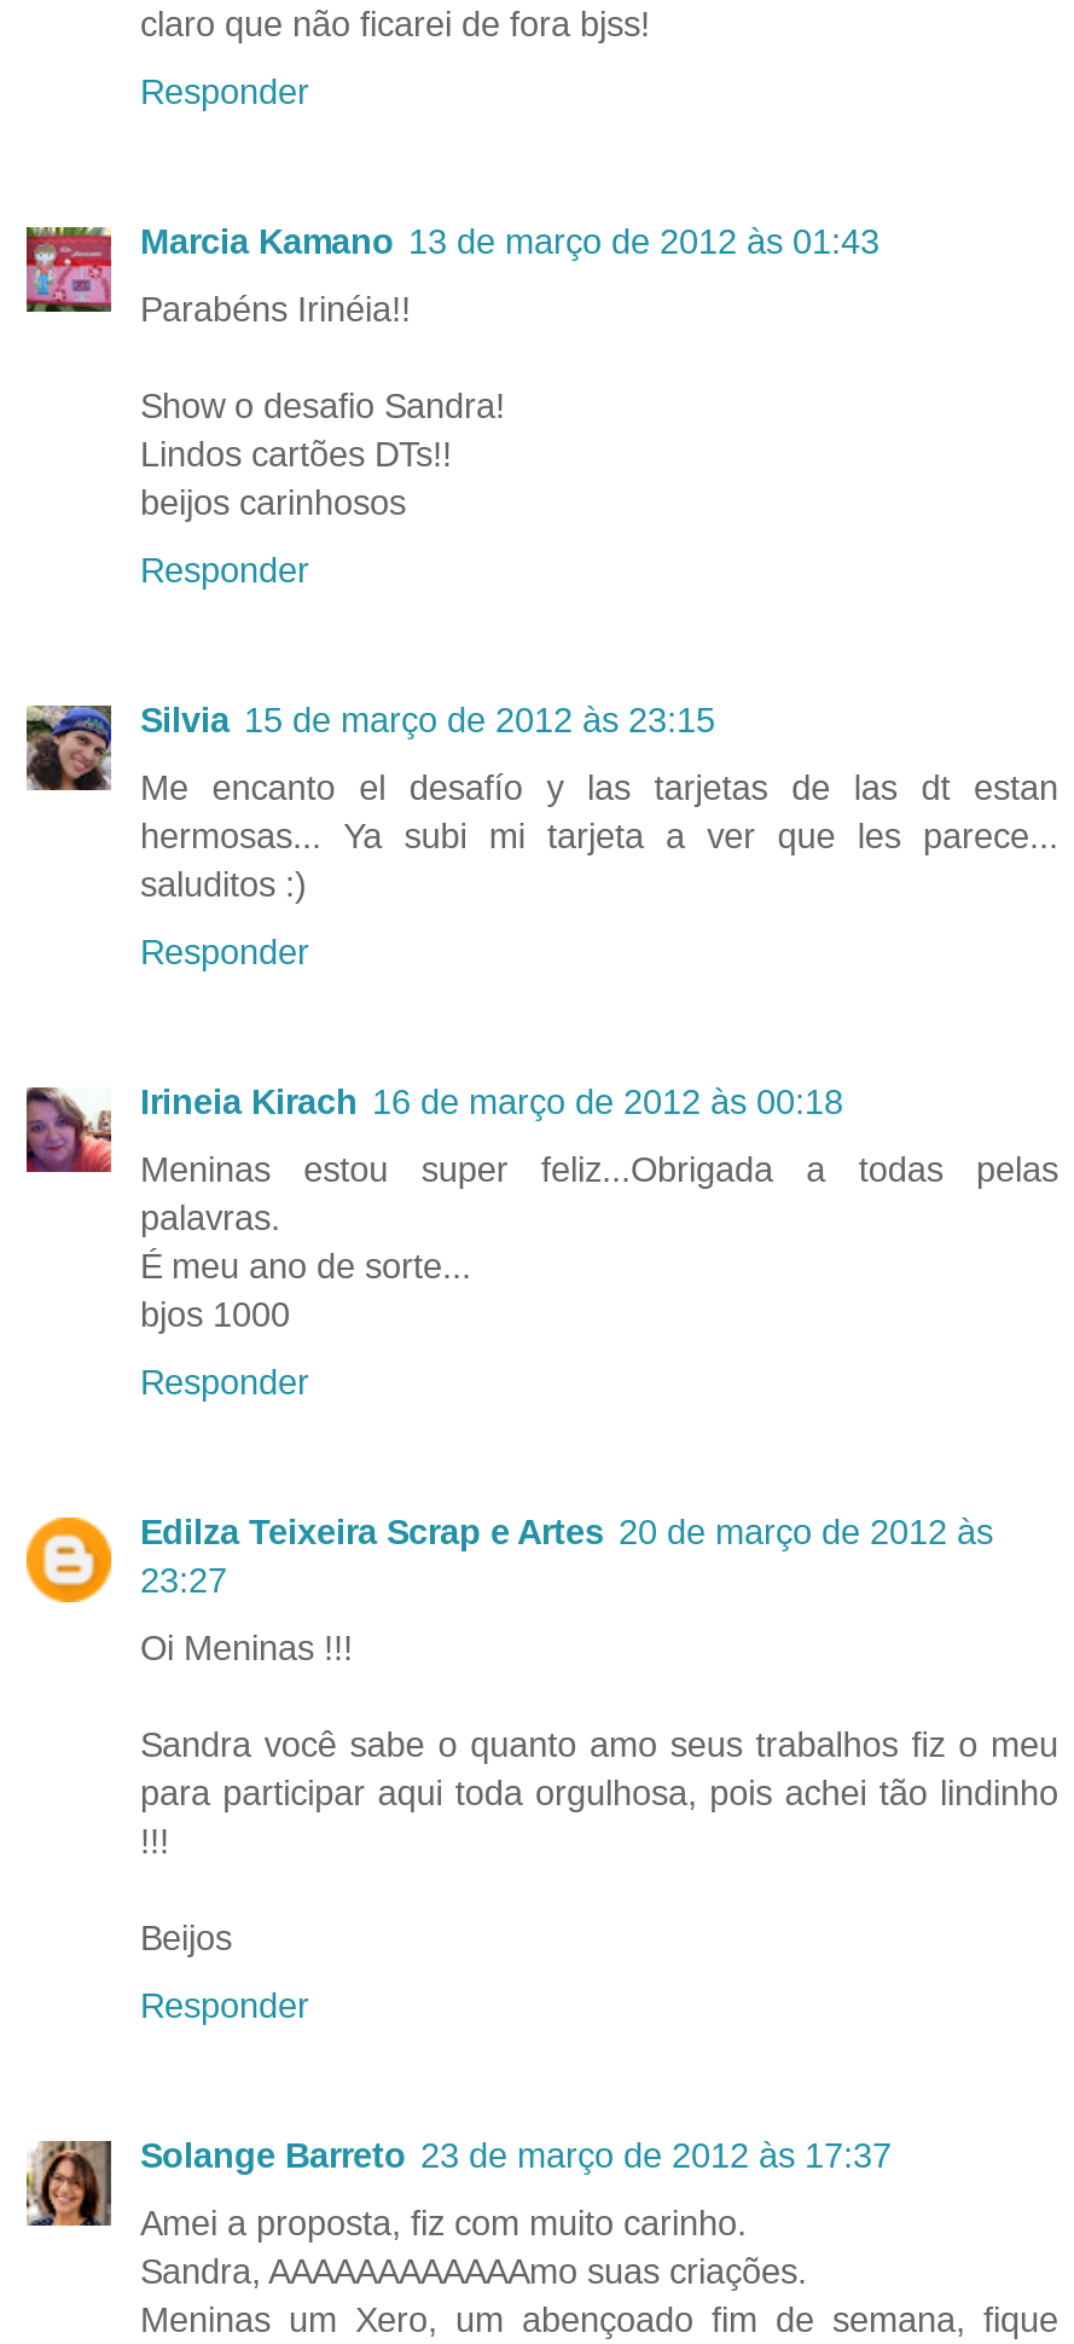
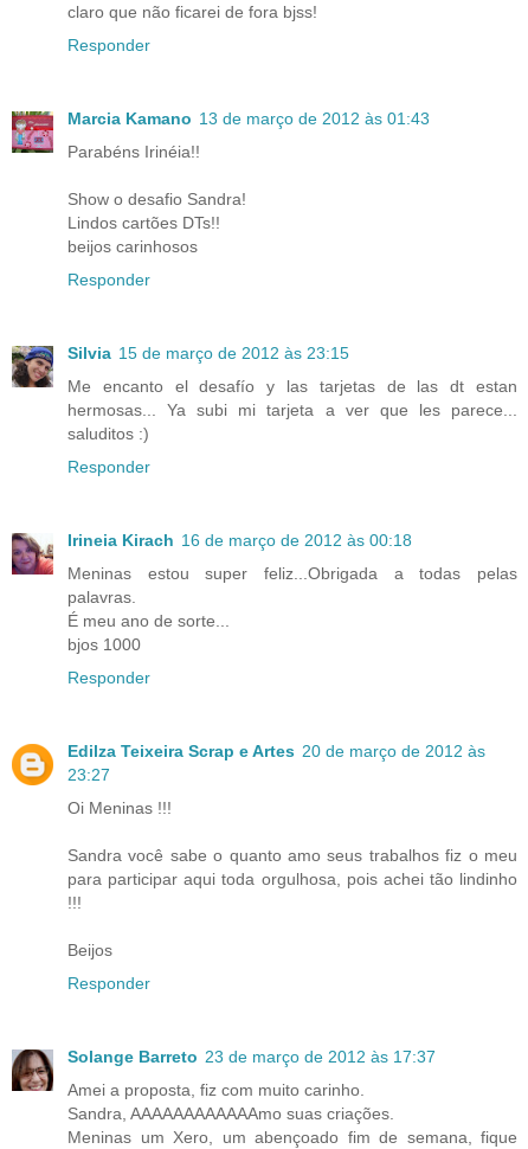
- [image]
+ [image]
